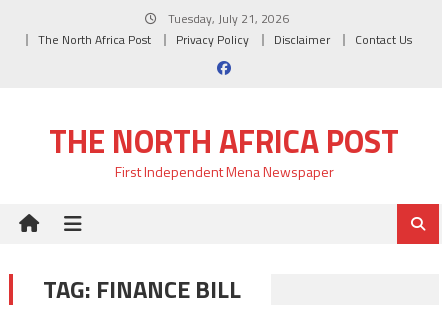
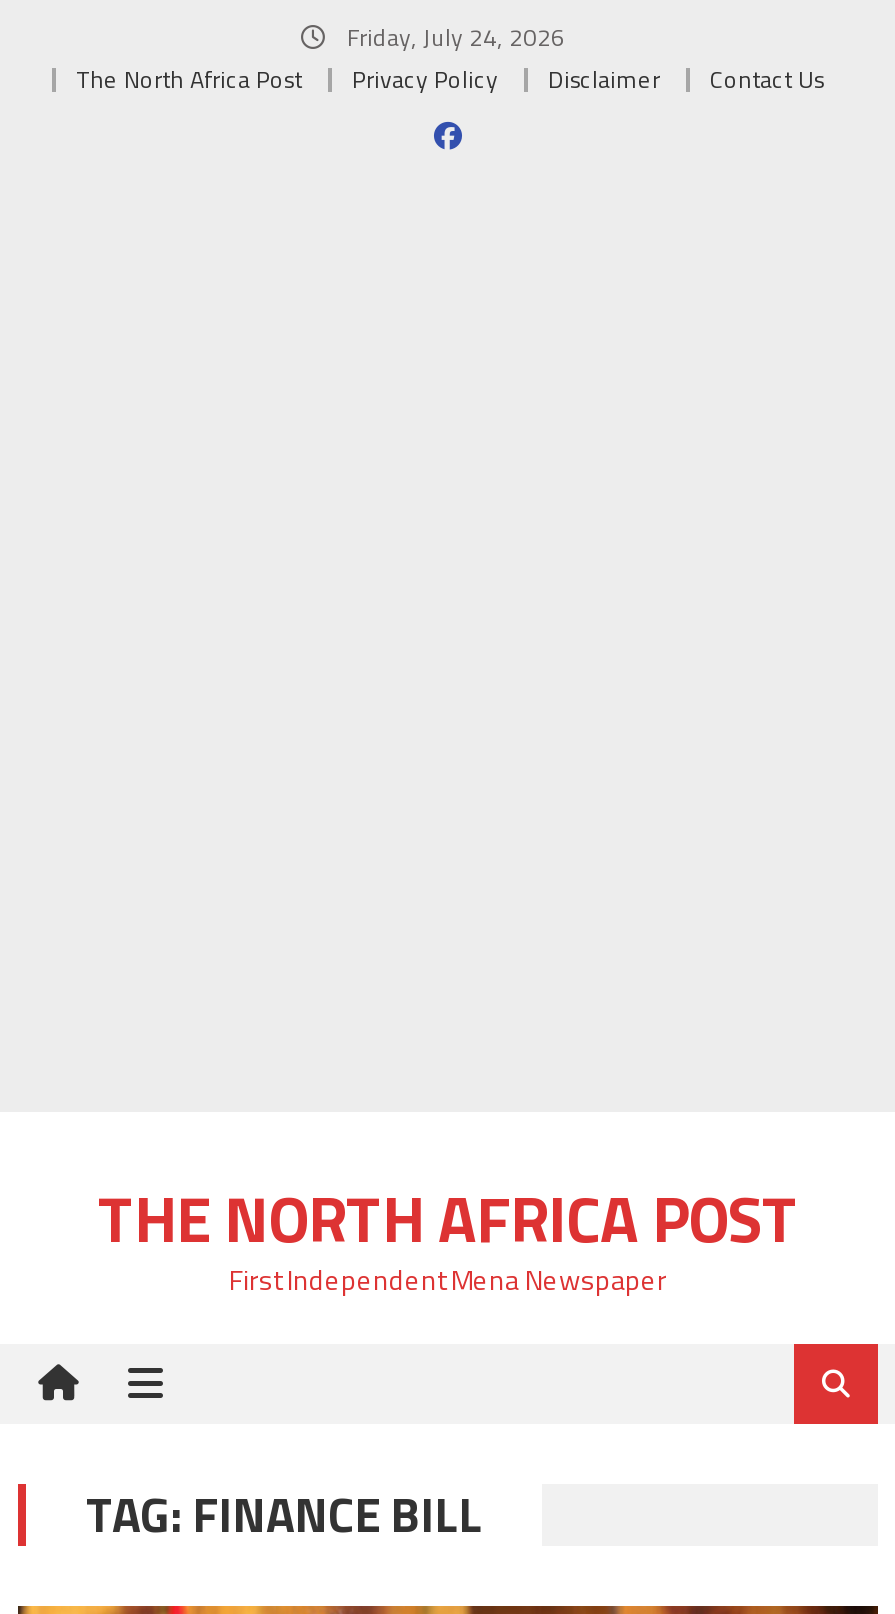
- Tuesday, July 21, 2026
+ Friday, July 24, 2026
